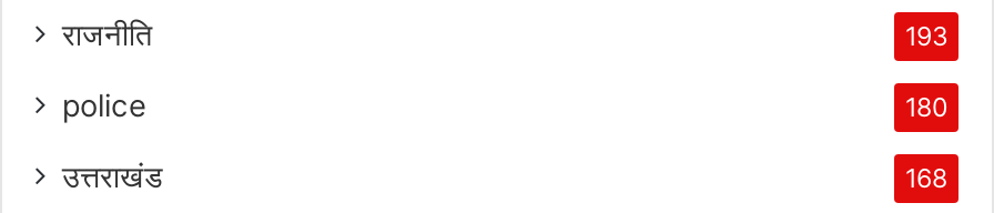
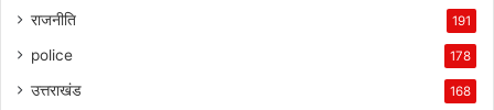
- 193
+ 191

- 180
+ 178
